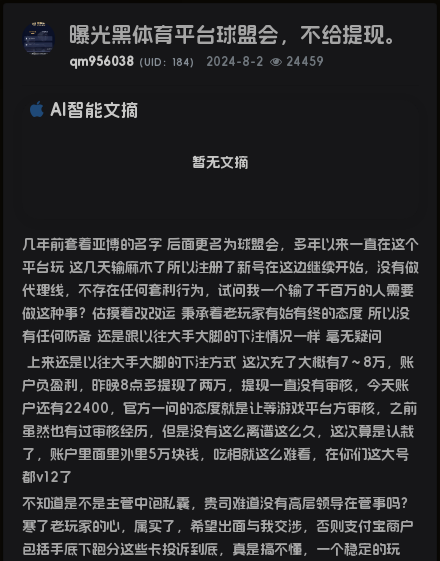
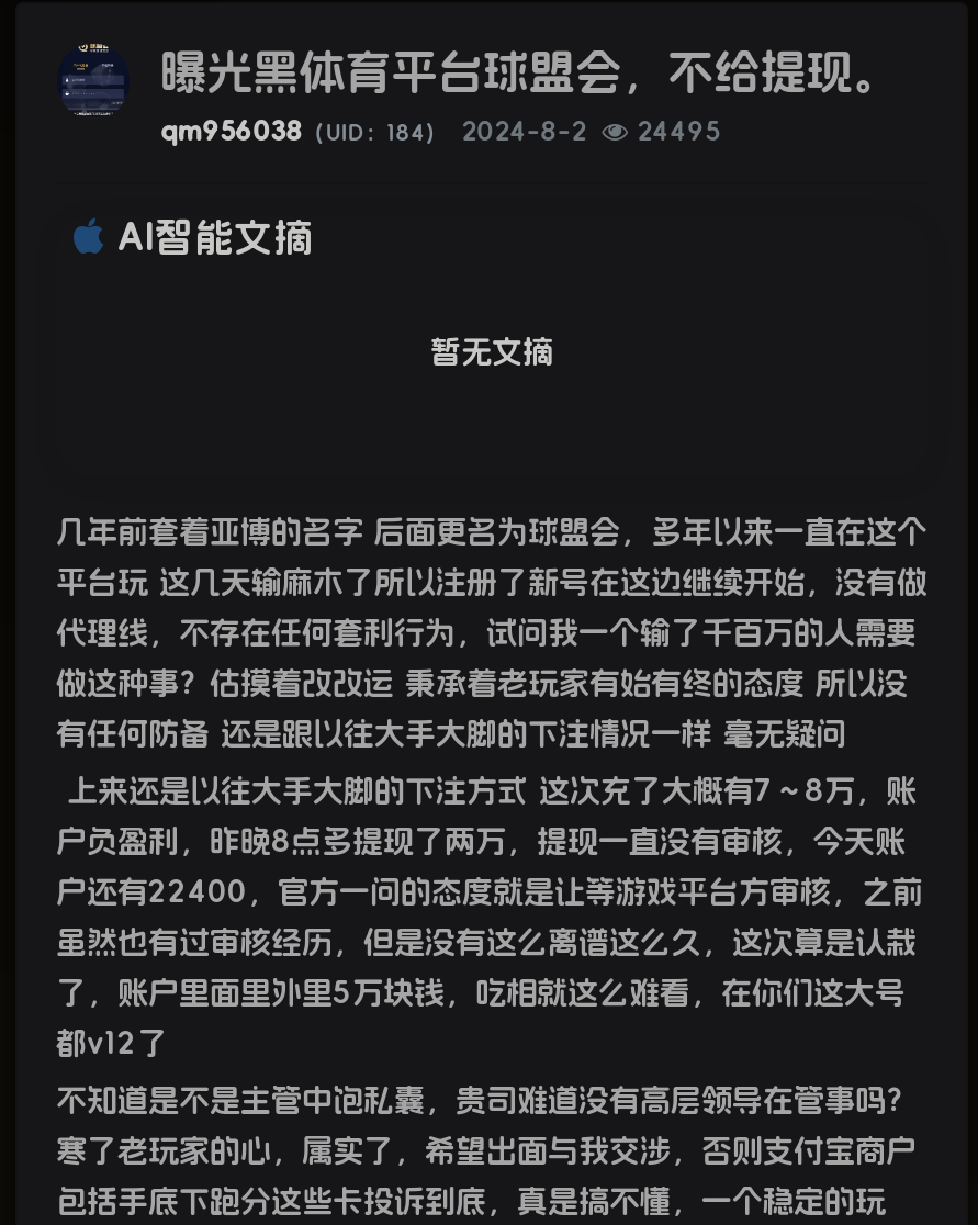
- qm956038（UID：184） 2024-8-2 24459
+ qm956038（UID：184） 2024-8-2 24495
